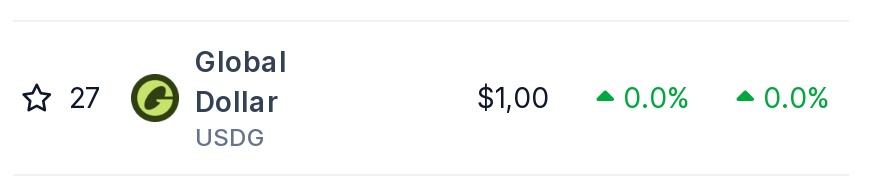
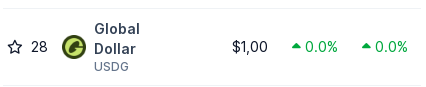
- 27
+ 28
